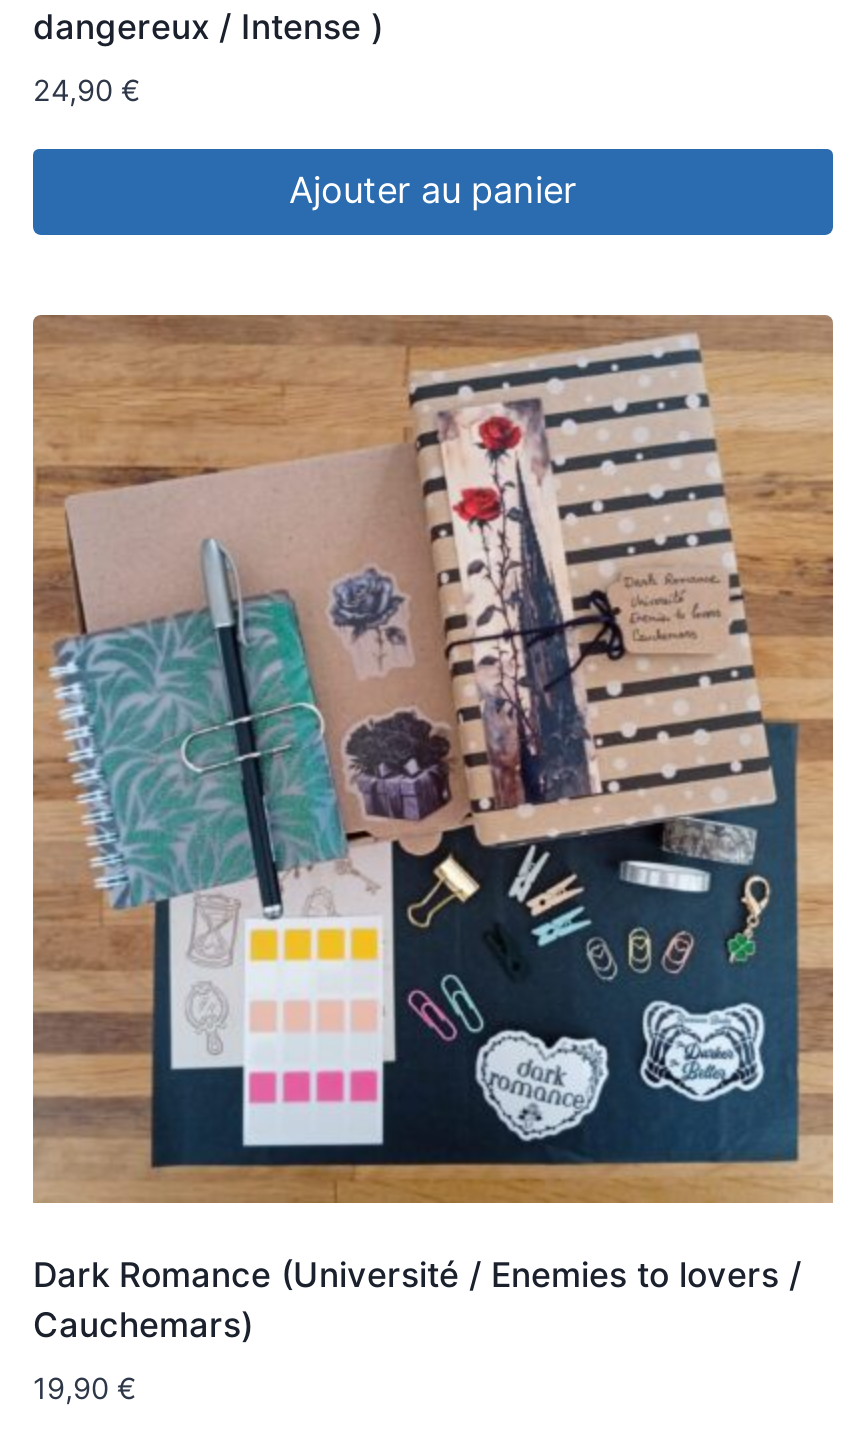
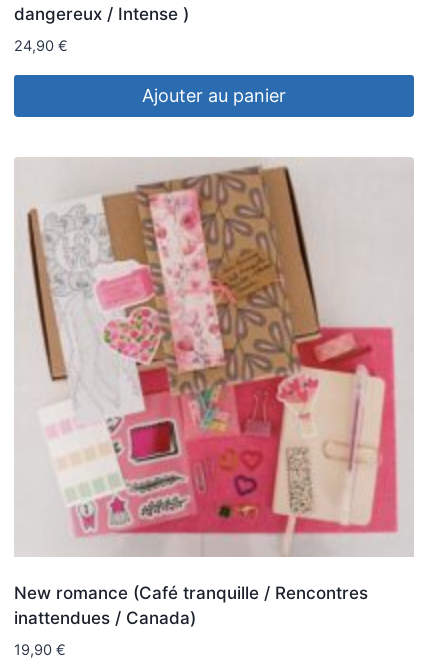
- [image]
- Dark Romance (Université / Enemies to lovers /
- Cauchemars)
+ [image]
+ New romance (Café tranquille / Rencontres
+ inattendues / Canada)
